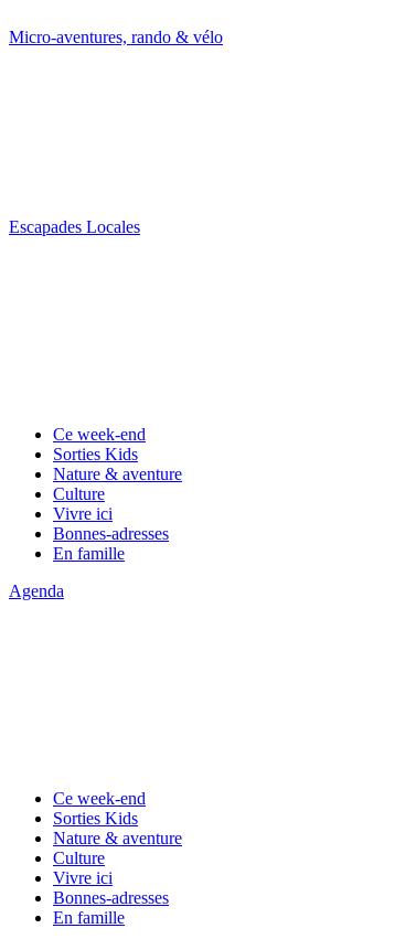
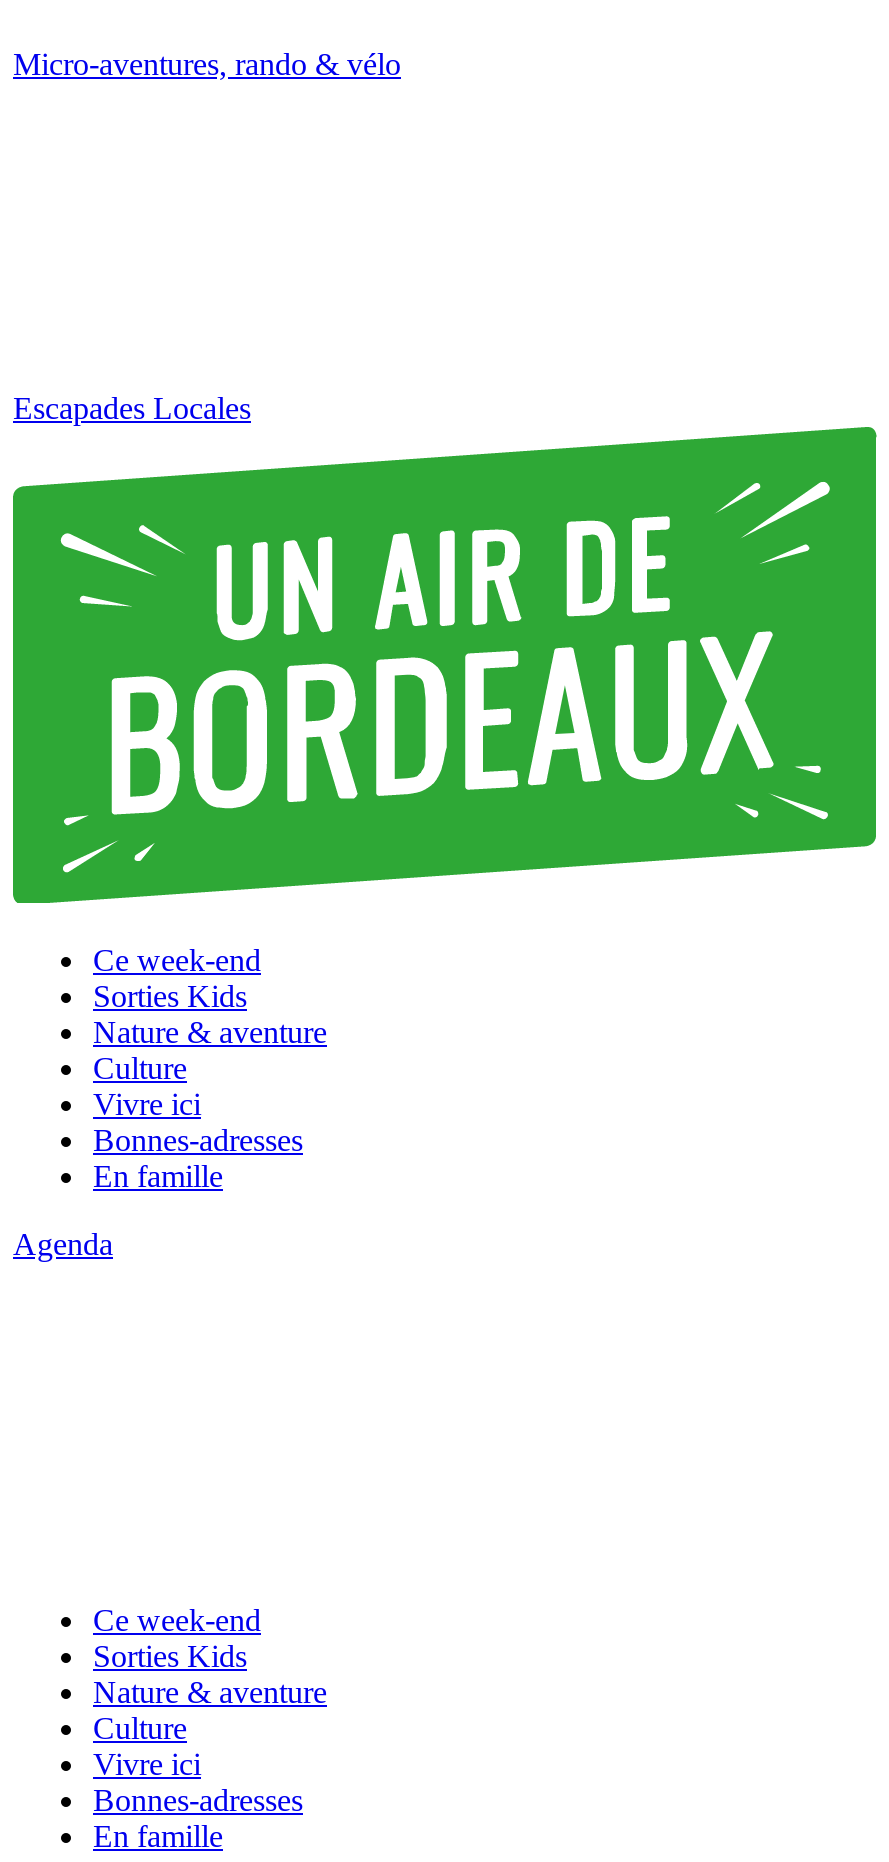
+ [image]
